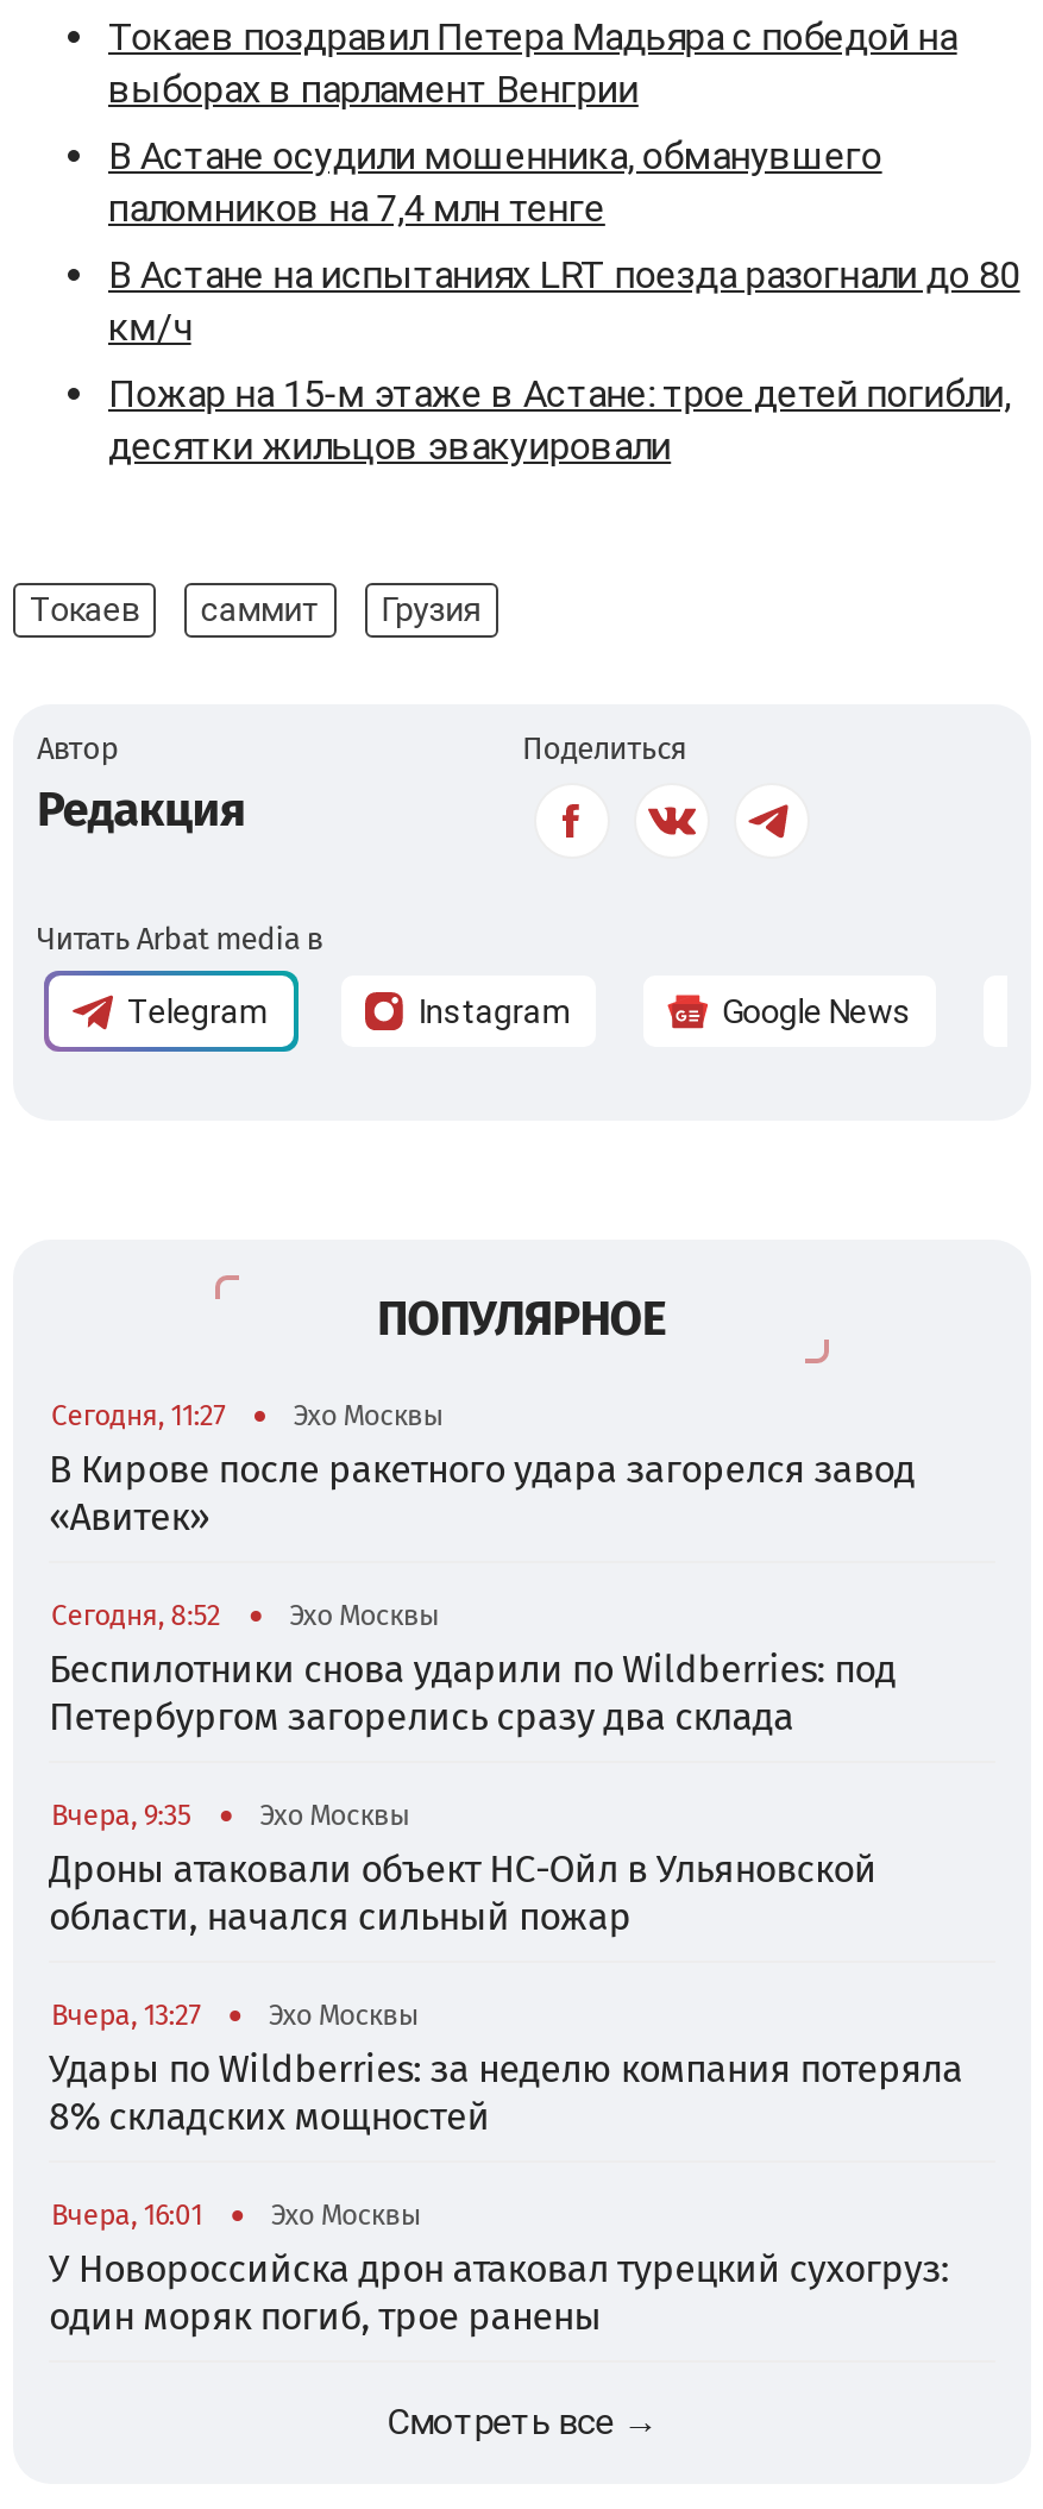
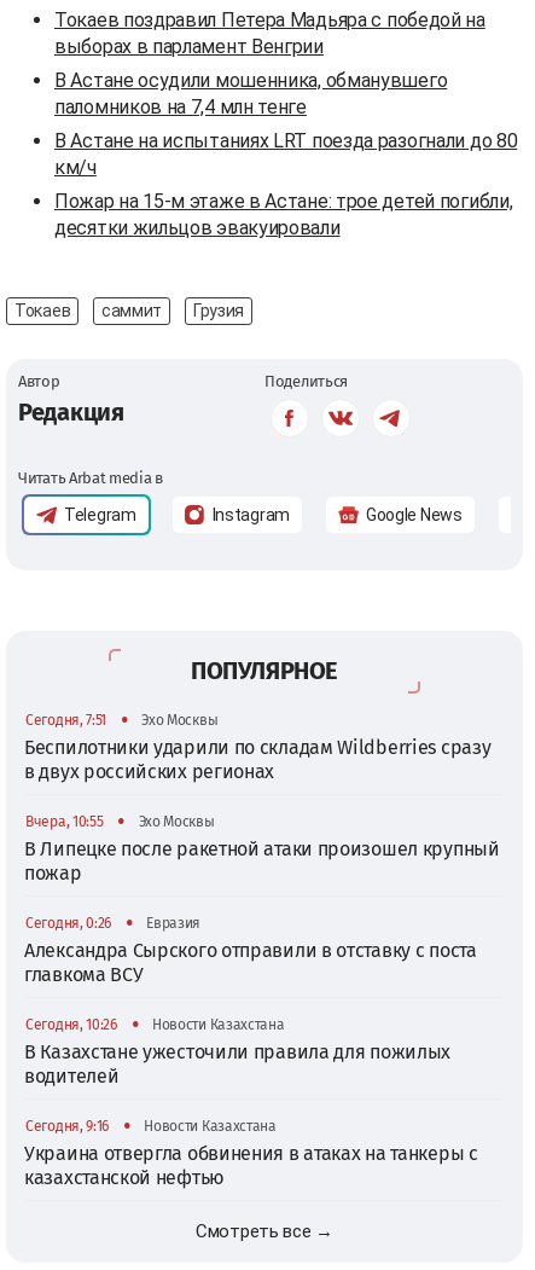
- Сегодня, 11:27
+ Сегодня, 7:51

- В Кирове после ракетного удара загорелся завод
- «Авитек»
+ Беспилотники ударили по складам Wildberries сразу
+ в двух российских регионах

- Сегодня, 8:52
+ Вчера, 10:55

- Беспилотники снова ударили по Wildberries: под
- Петербургом загорелись сразу два склада
+ В Липецке после ракетной атаки произошел крупный
+ пожар

- Эхо Москвы
- Дроны атаковали объект НС-Ойл в Ульяновской
- области, начался сильный пожар
+ Евразия
+ Александра Сырского отправили в отставку с поста
+ главкома ВСУ

- Вчера, 9:35
+ Сегодня, 0:26

- Эхо Москвы
- Удары по Wildberries: за неделю компания потеряла
- 8% складских мощностей
+ Новости Казахстана
+ В Казахстане ужесточили правила для пожилых
+ водителей

- Вчера, 13:27
+ Сегодня, 10:26

- Эхо Москвы
- У Новороссийска дрон атаковал турецкий сухогруз:
- один моряк погиб, трое ранены
+ Новости Казахстана
+ Украина отвергла обвинения в атаках на танкеры с
+ казахстанской нефтью

- Вчера, 16:01
+ Сегодня, 9:16
